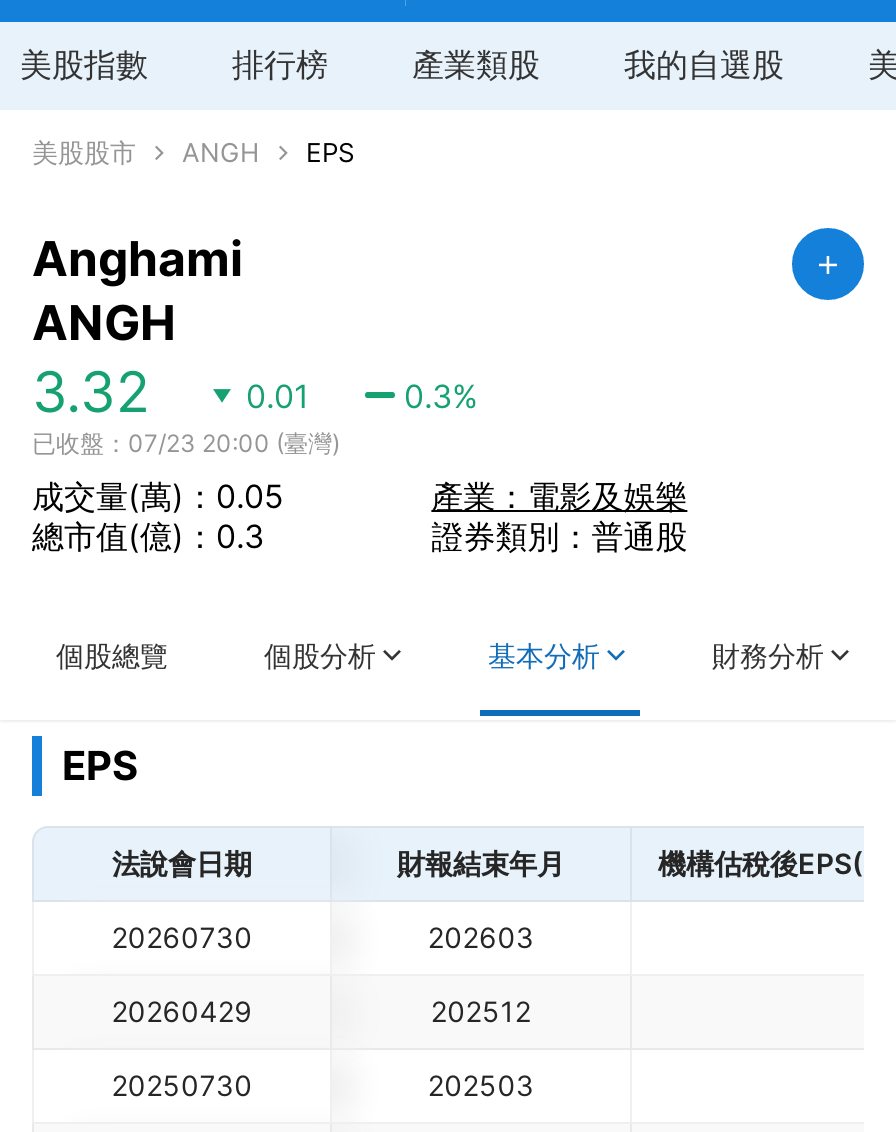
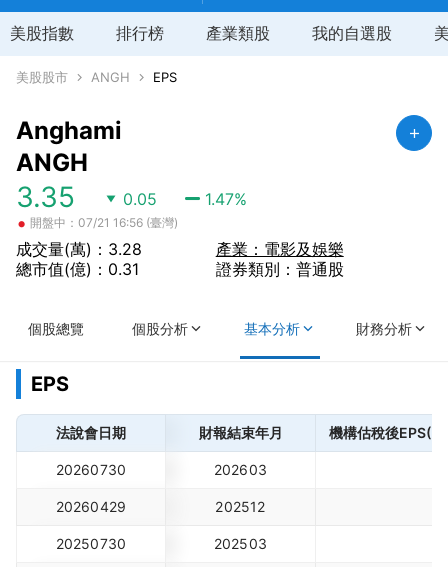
- 3.32
- 0.01
- 0.3%
- 已收盤：07/23 20:00 (臺灣)
- 成交量(萬)：0.05
- 總市值(億)：0.3
+ 3.35
+ 0.05
+ 1.47%
+ •開盤中：07/21 16:56 (臺灣)
+ 成交量(萬)：3.28
+ 總市值(億)：0.31
